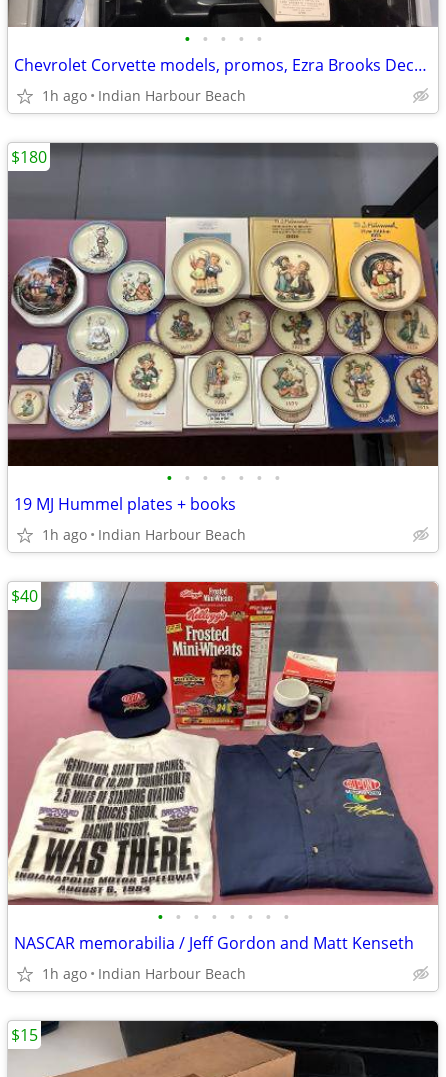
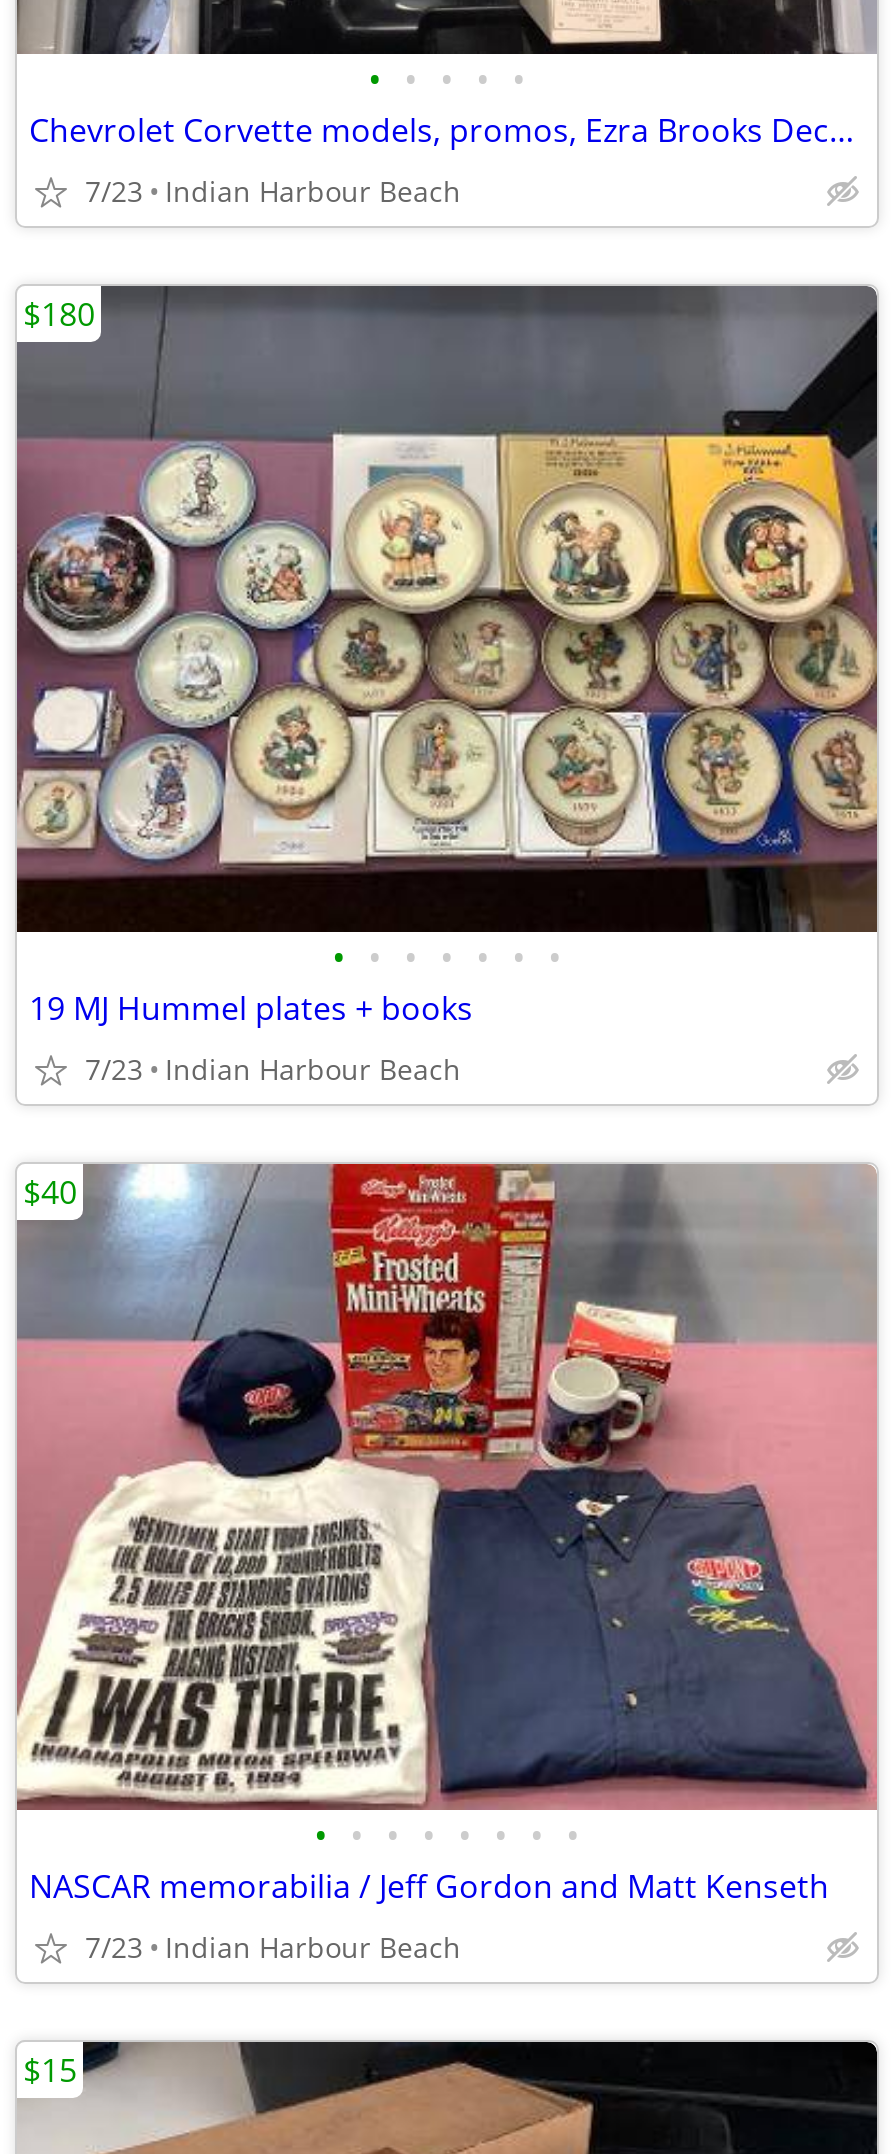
- 1h ago Indian Harbour Beach
+ 7/23 Indian Harbour Beach

- 1h ago Indian Harbour Beach
+ 7/23 Indian Harbour Beach

- 1h ago Indian Harbour Beach
+ 7/23 Indian Harbour Beach
